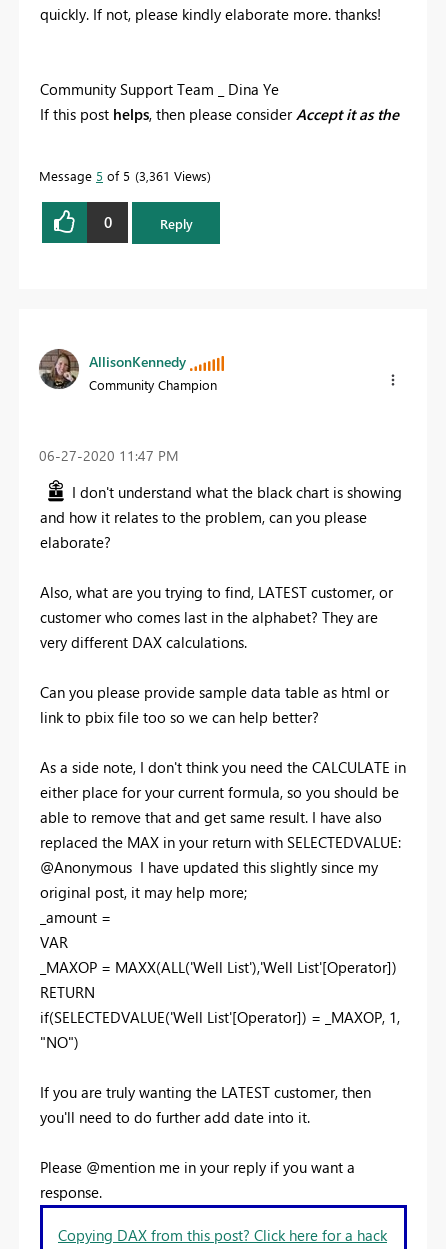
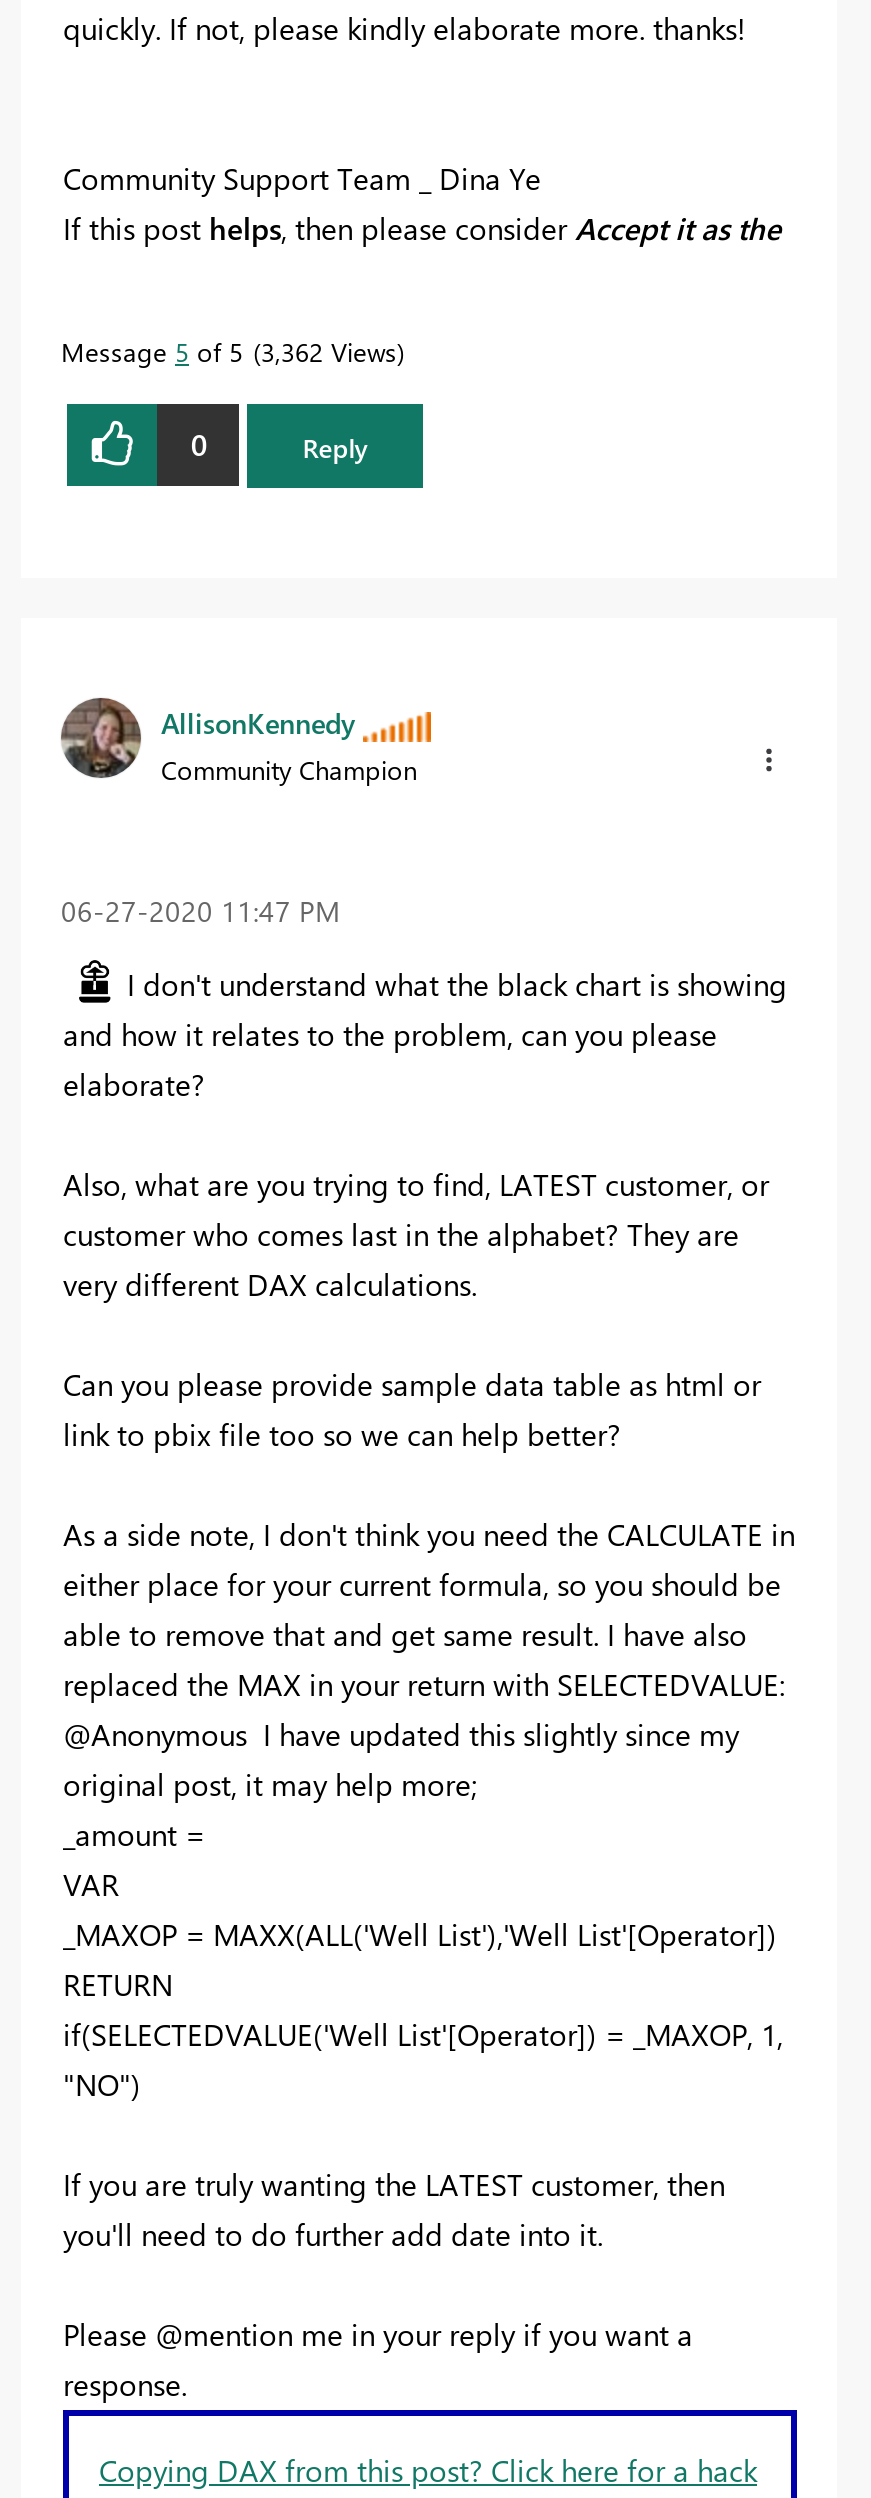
- Message 5 of 5 3,361 Views
+ Message 5 of 5 3,362 Views
